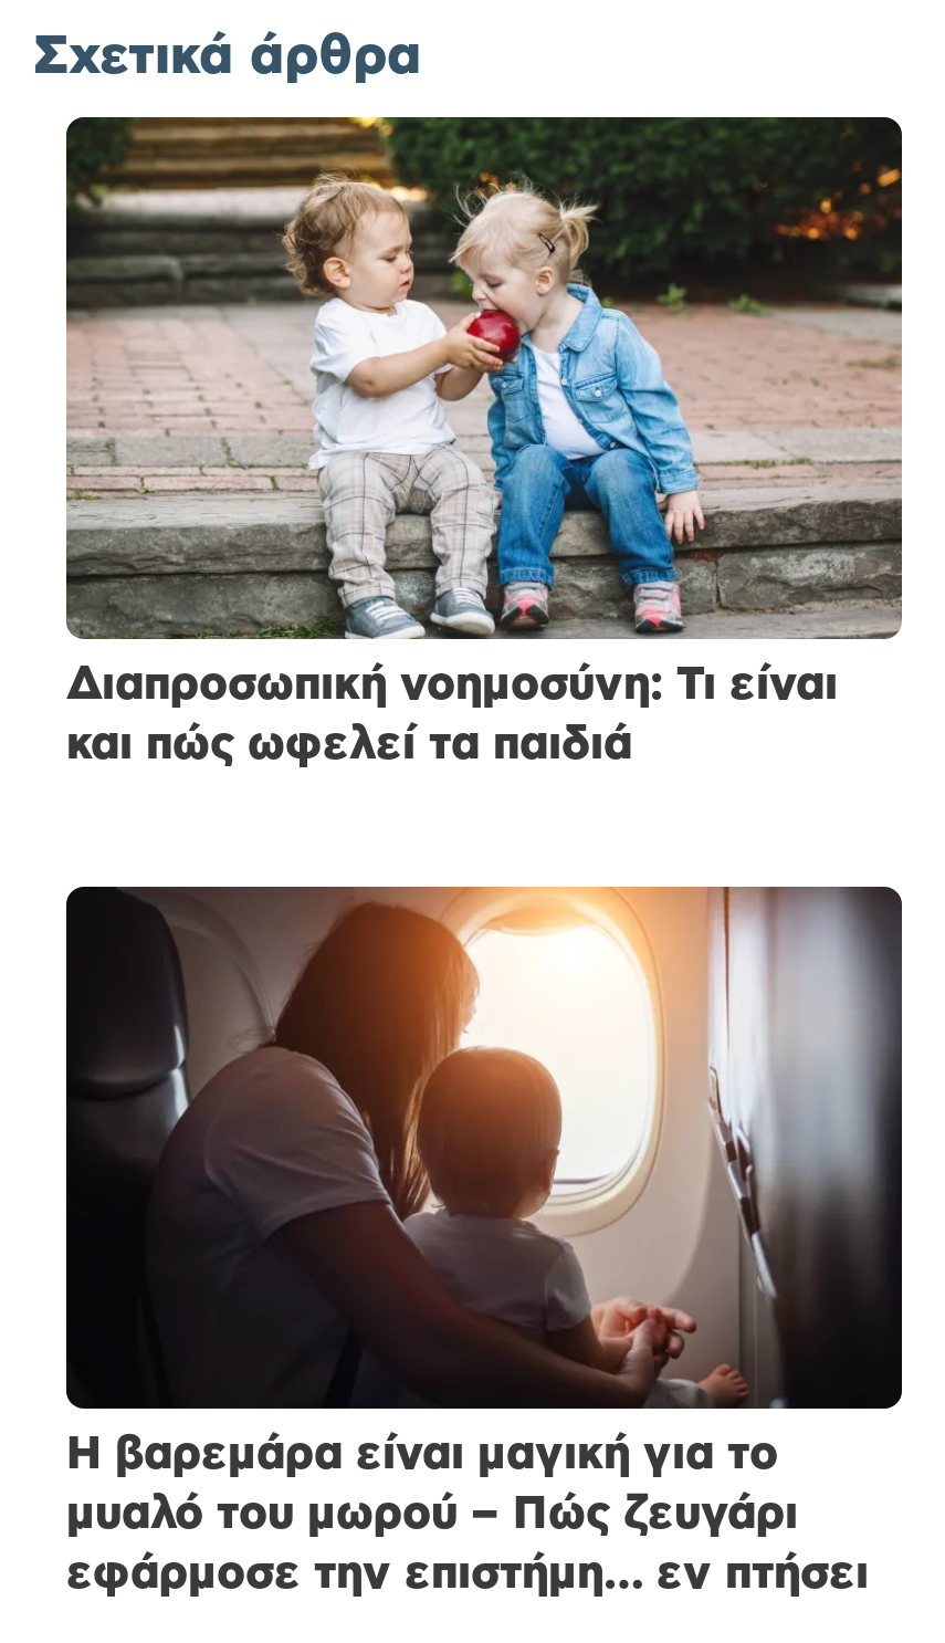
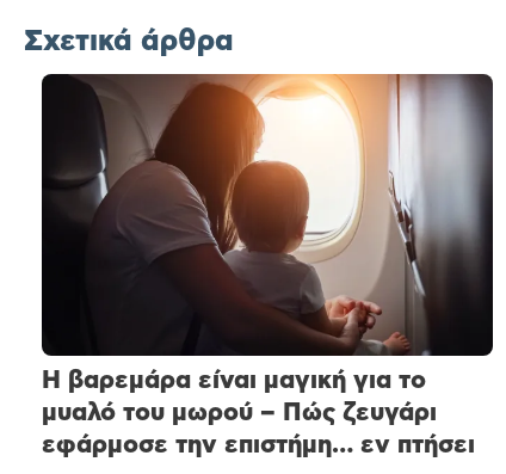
- [image]
- Διαπροσωπική νοημοσύνη: Τι είναι
- και πώς ωφελεί τα παιδιά
